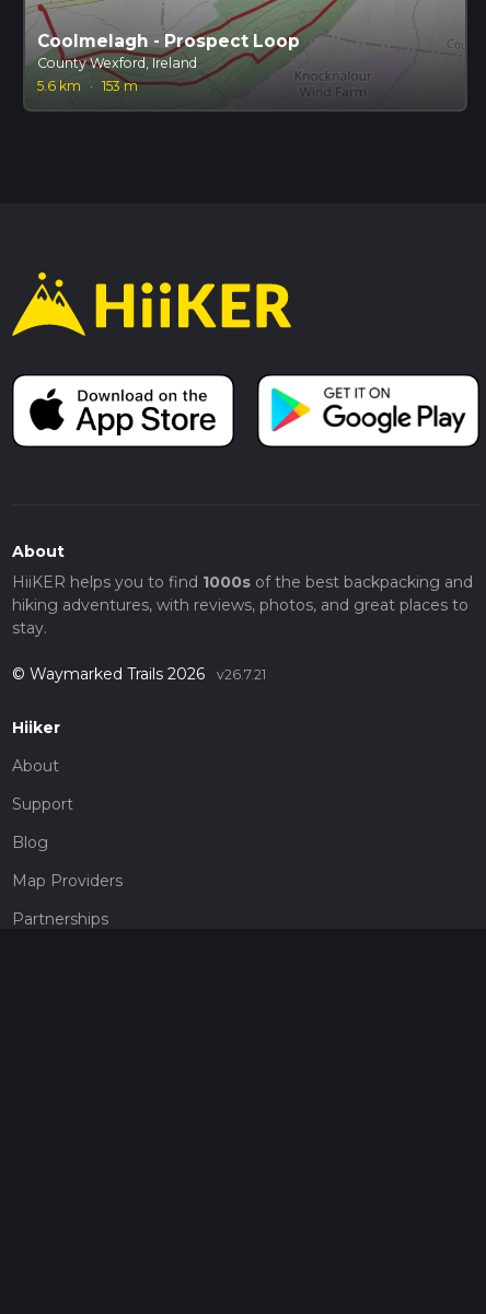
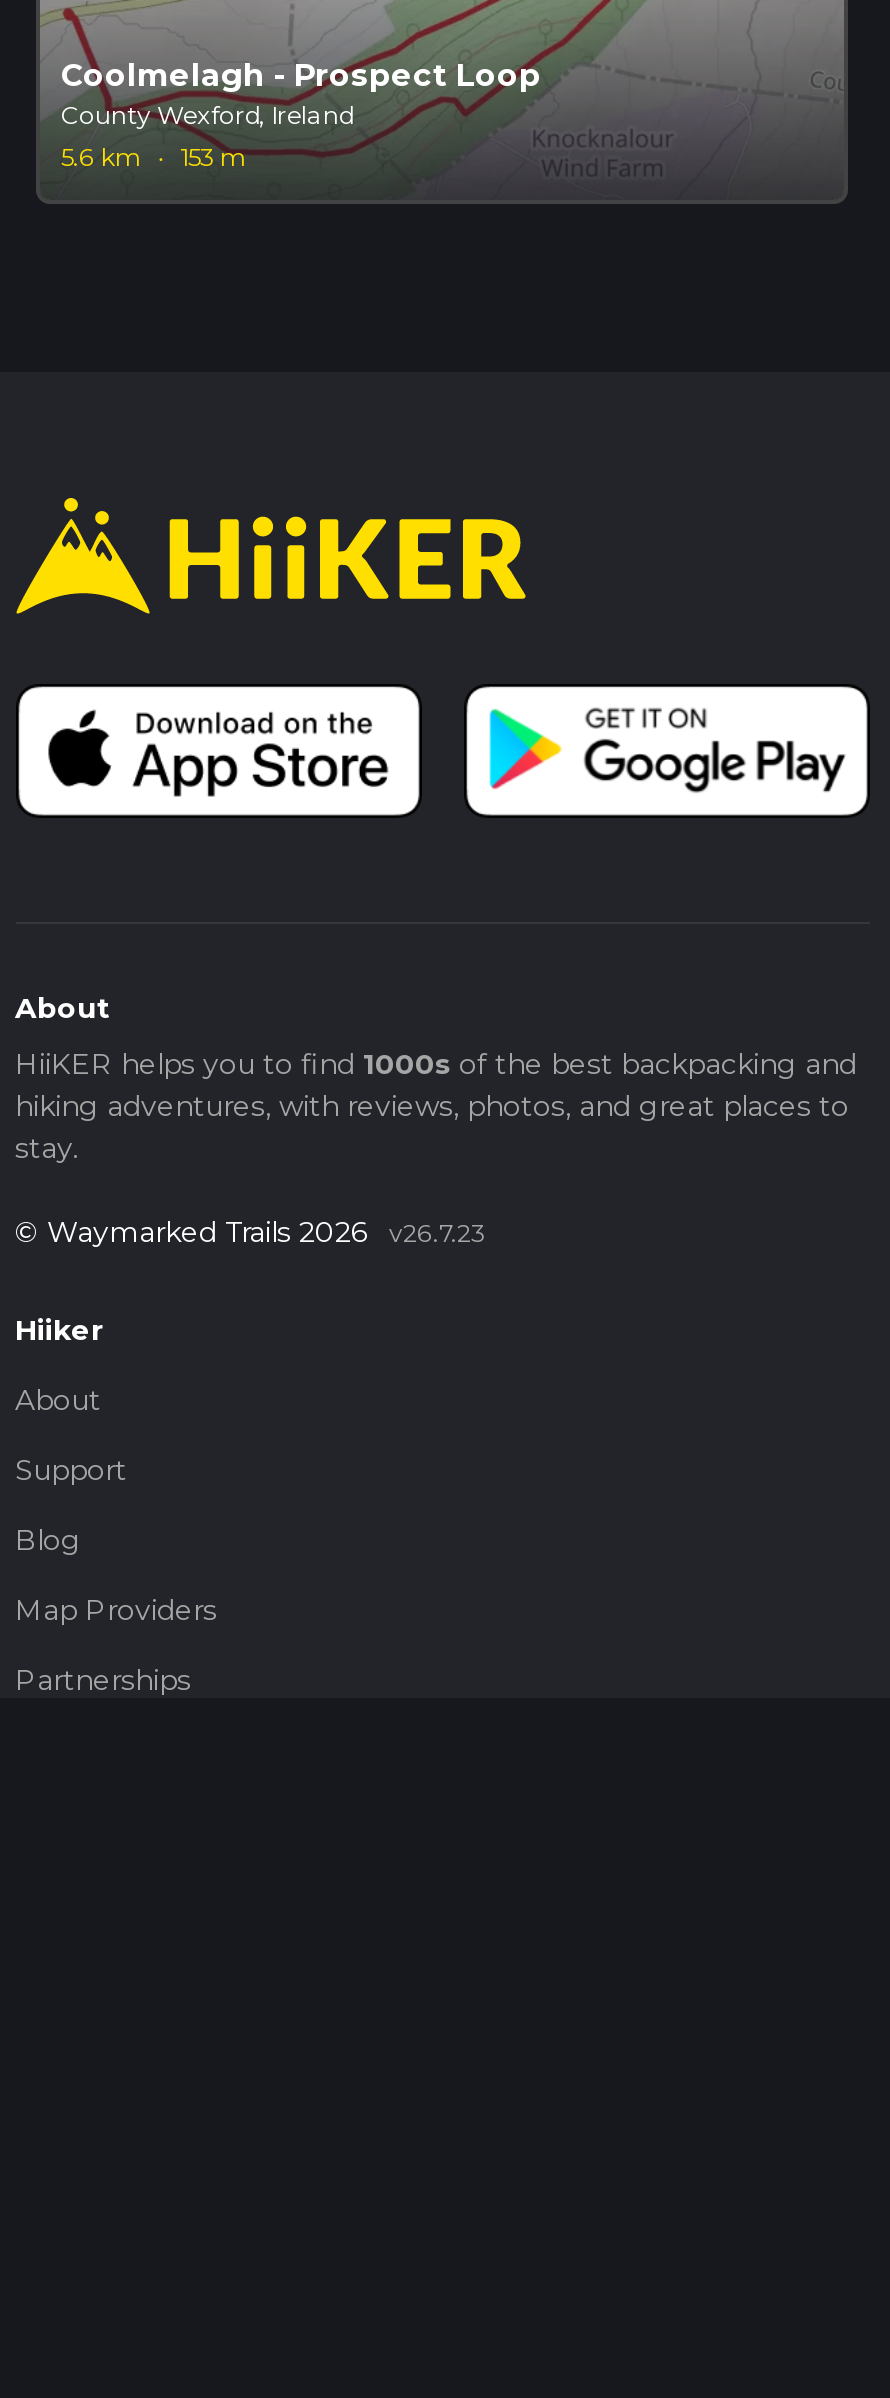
- © Waymarked Trails 2026 v26.7.21
+ © Waymarked Trails 2026 v26.7.23
